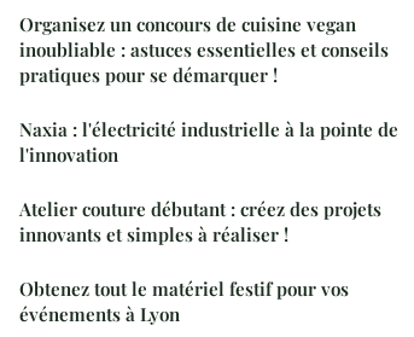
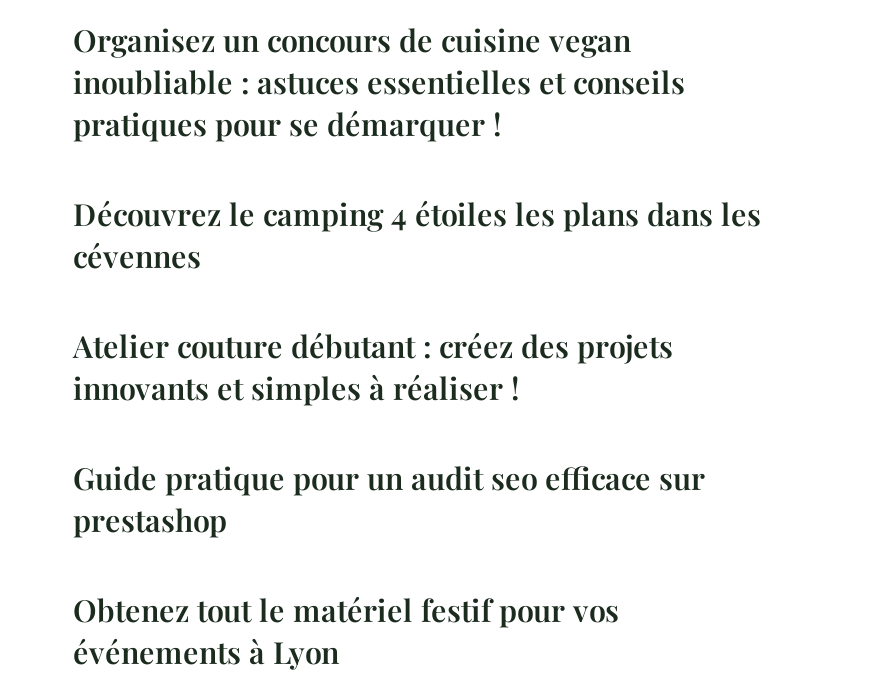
- Naxia : l'électricité industrielle à la pointe de
- l'innovation
+ Découvrez le camping 4 étoiles les plans dans les
+ cévennes

+ Guide pratique pour un audit seo efficace sur
+ prestashop
